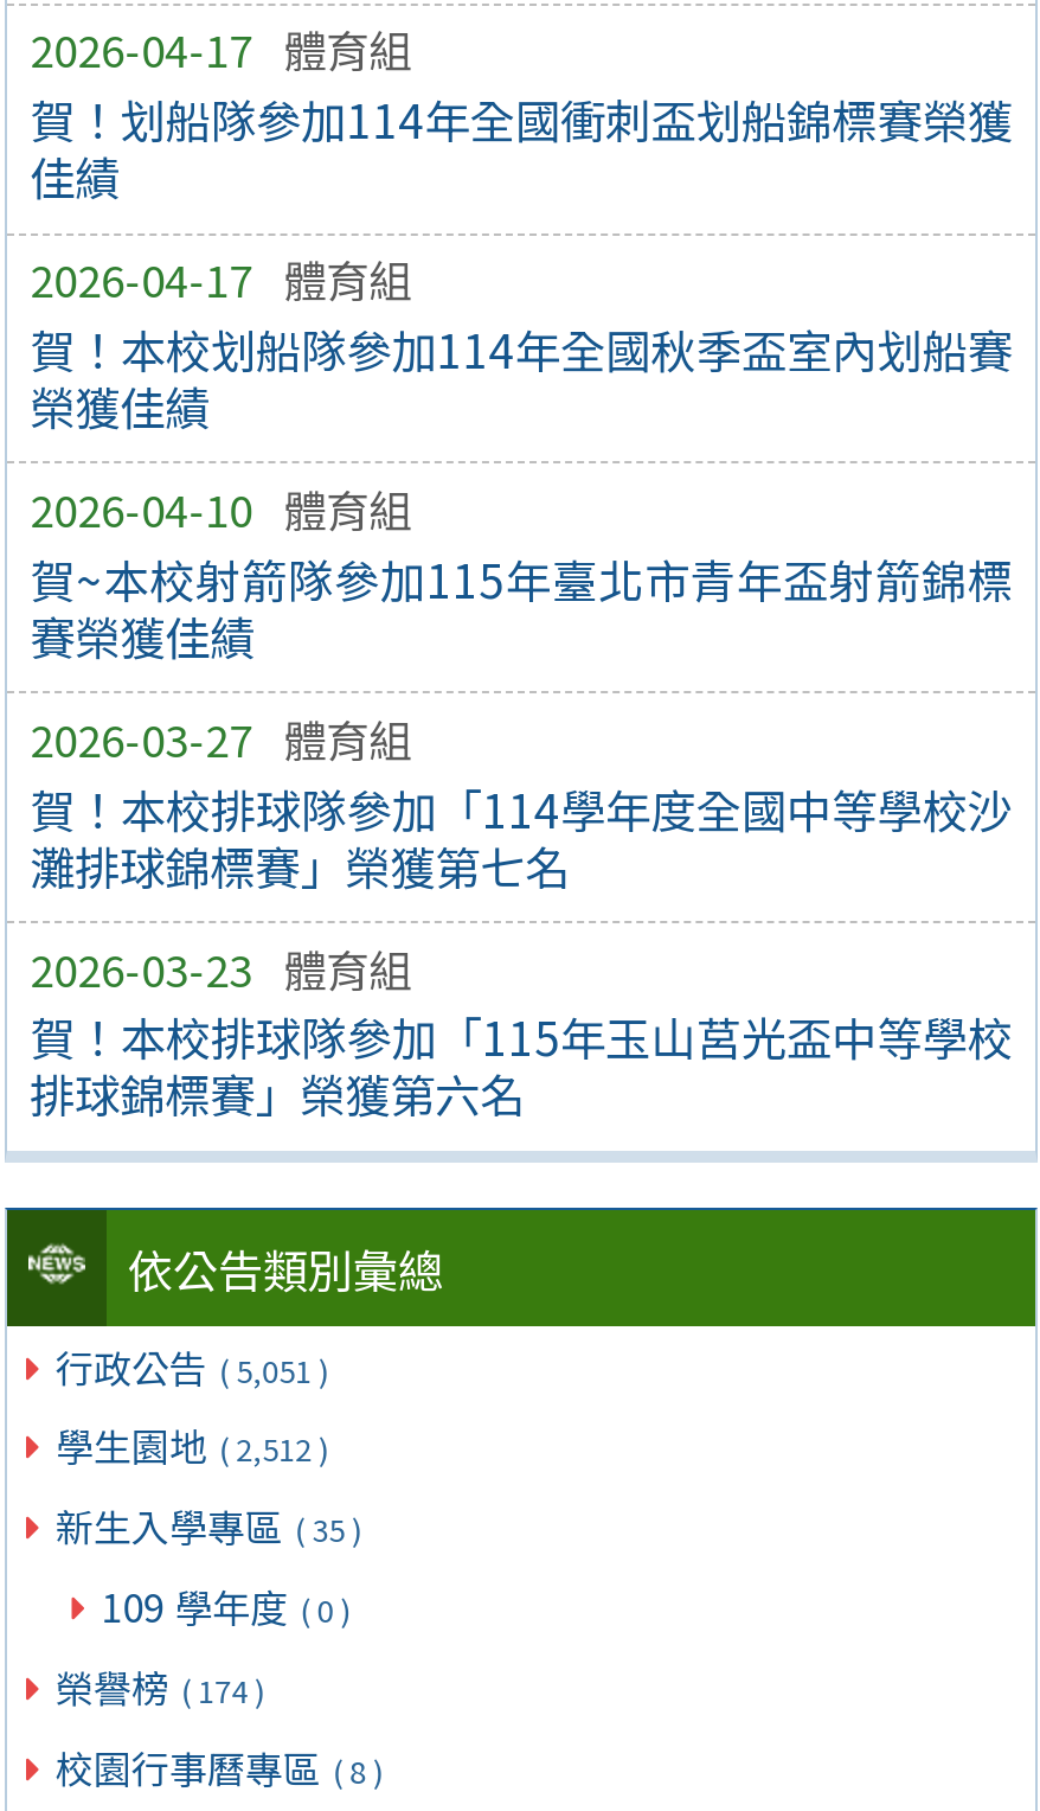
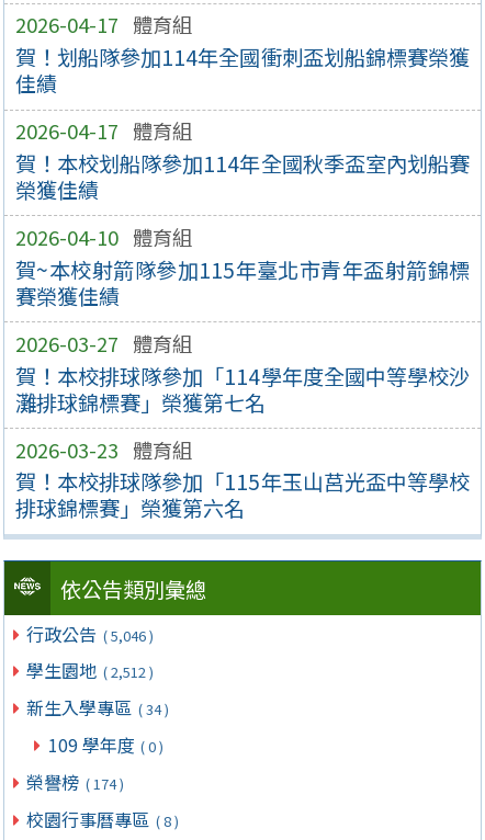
- 行政公告 ( 5,051 )
+ 行政公告 ( 5,046 )

- 新生入學專區 ( 35 )
+ 新生入學專區 ( 34 )
